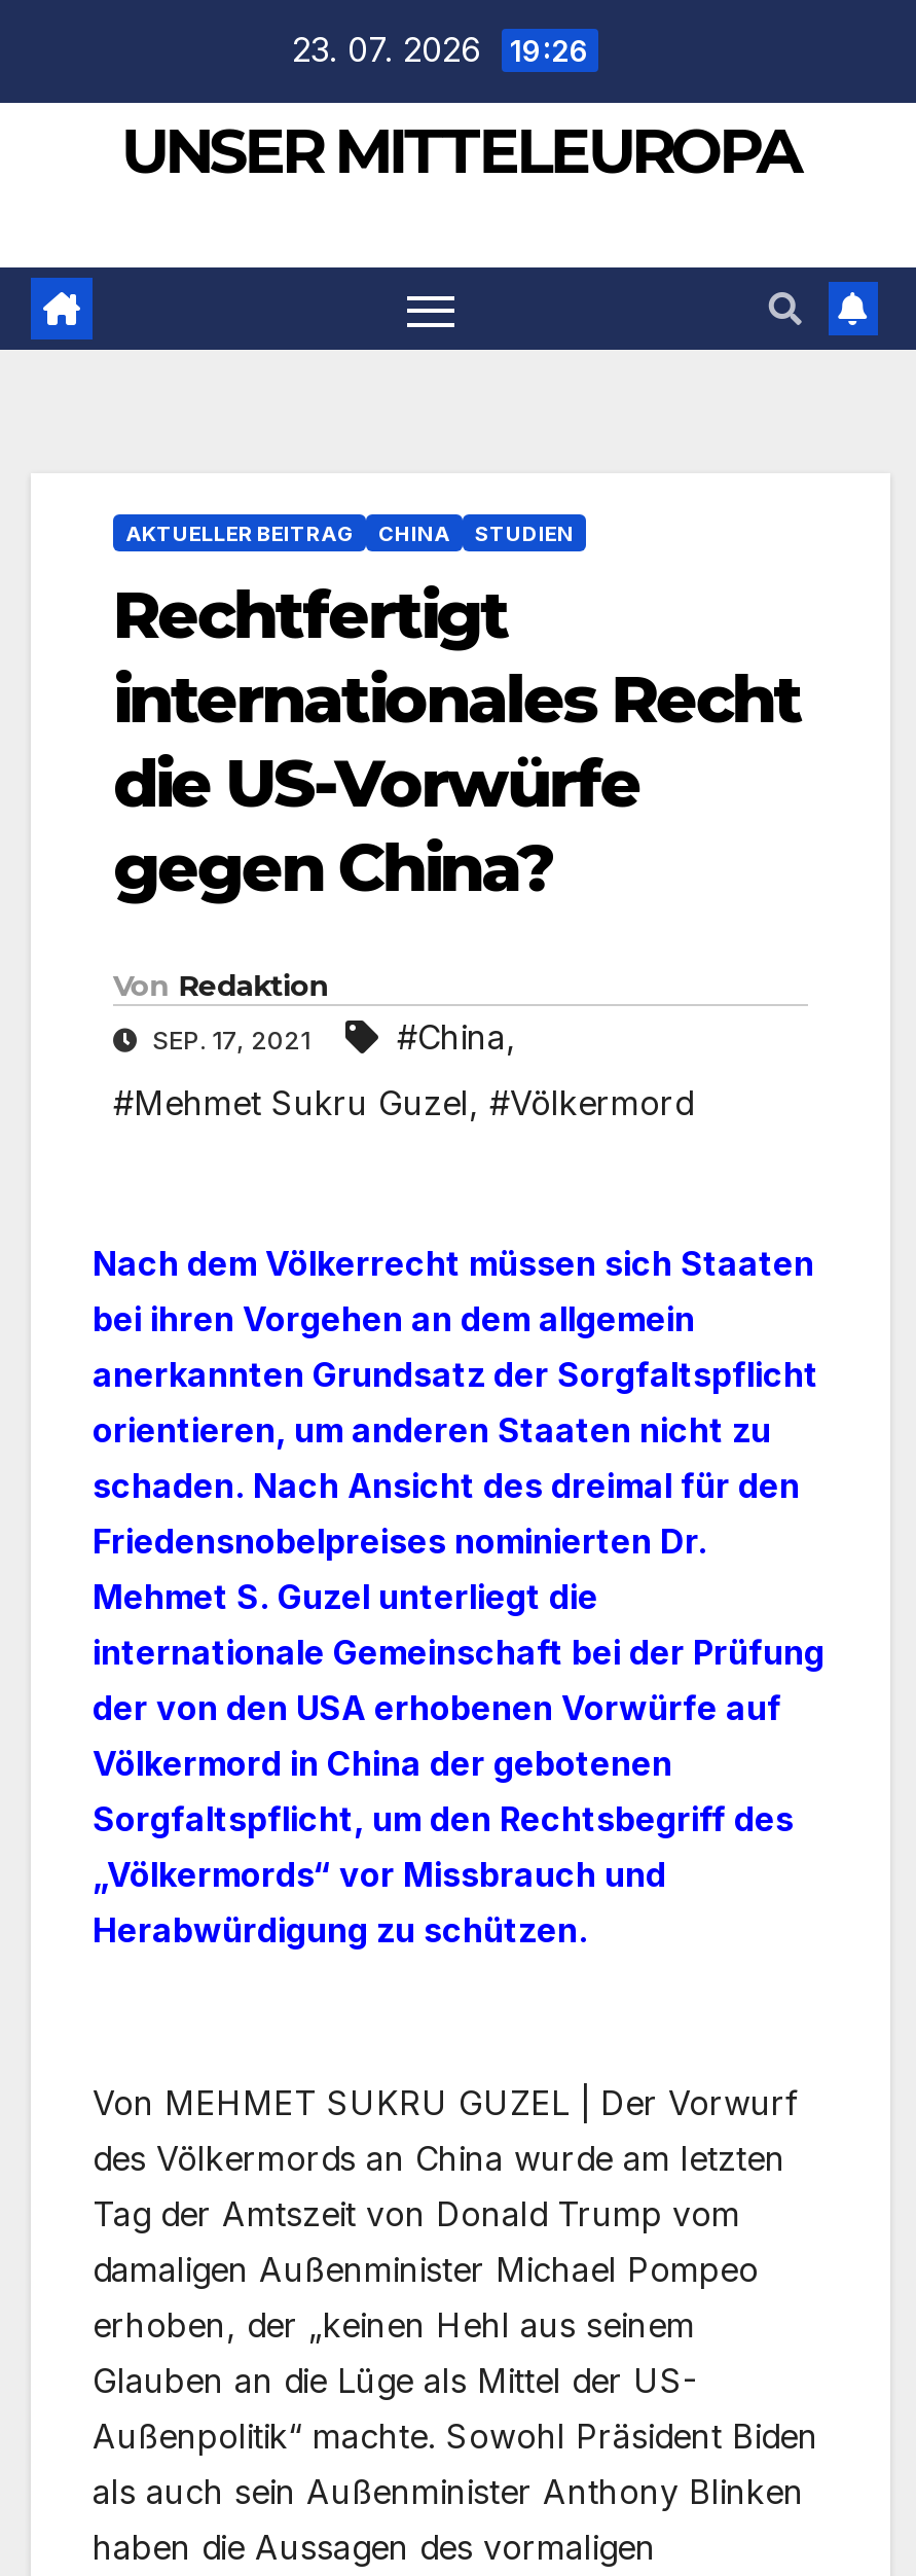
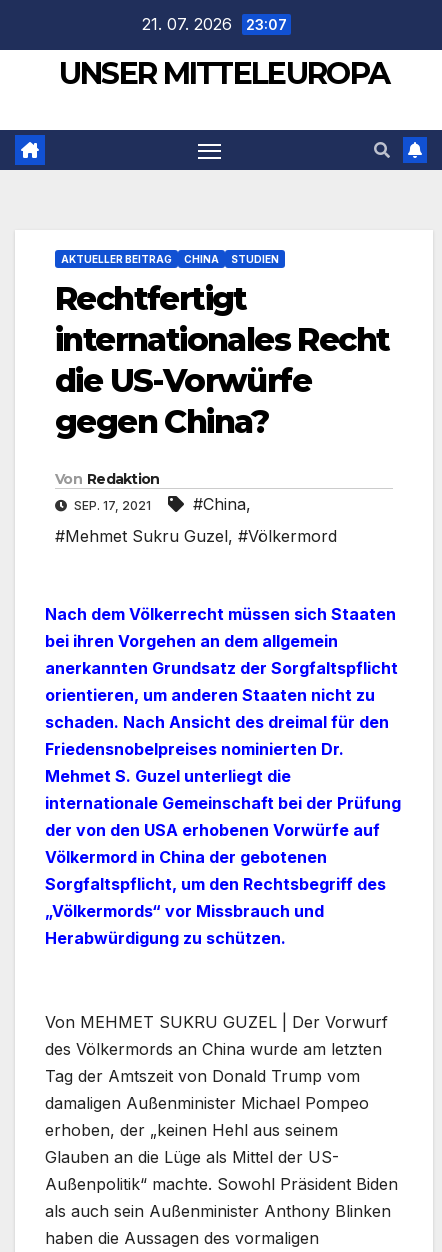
- 23. 07. 2026 19:26
+ 21. 07. 2026 23:07
